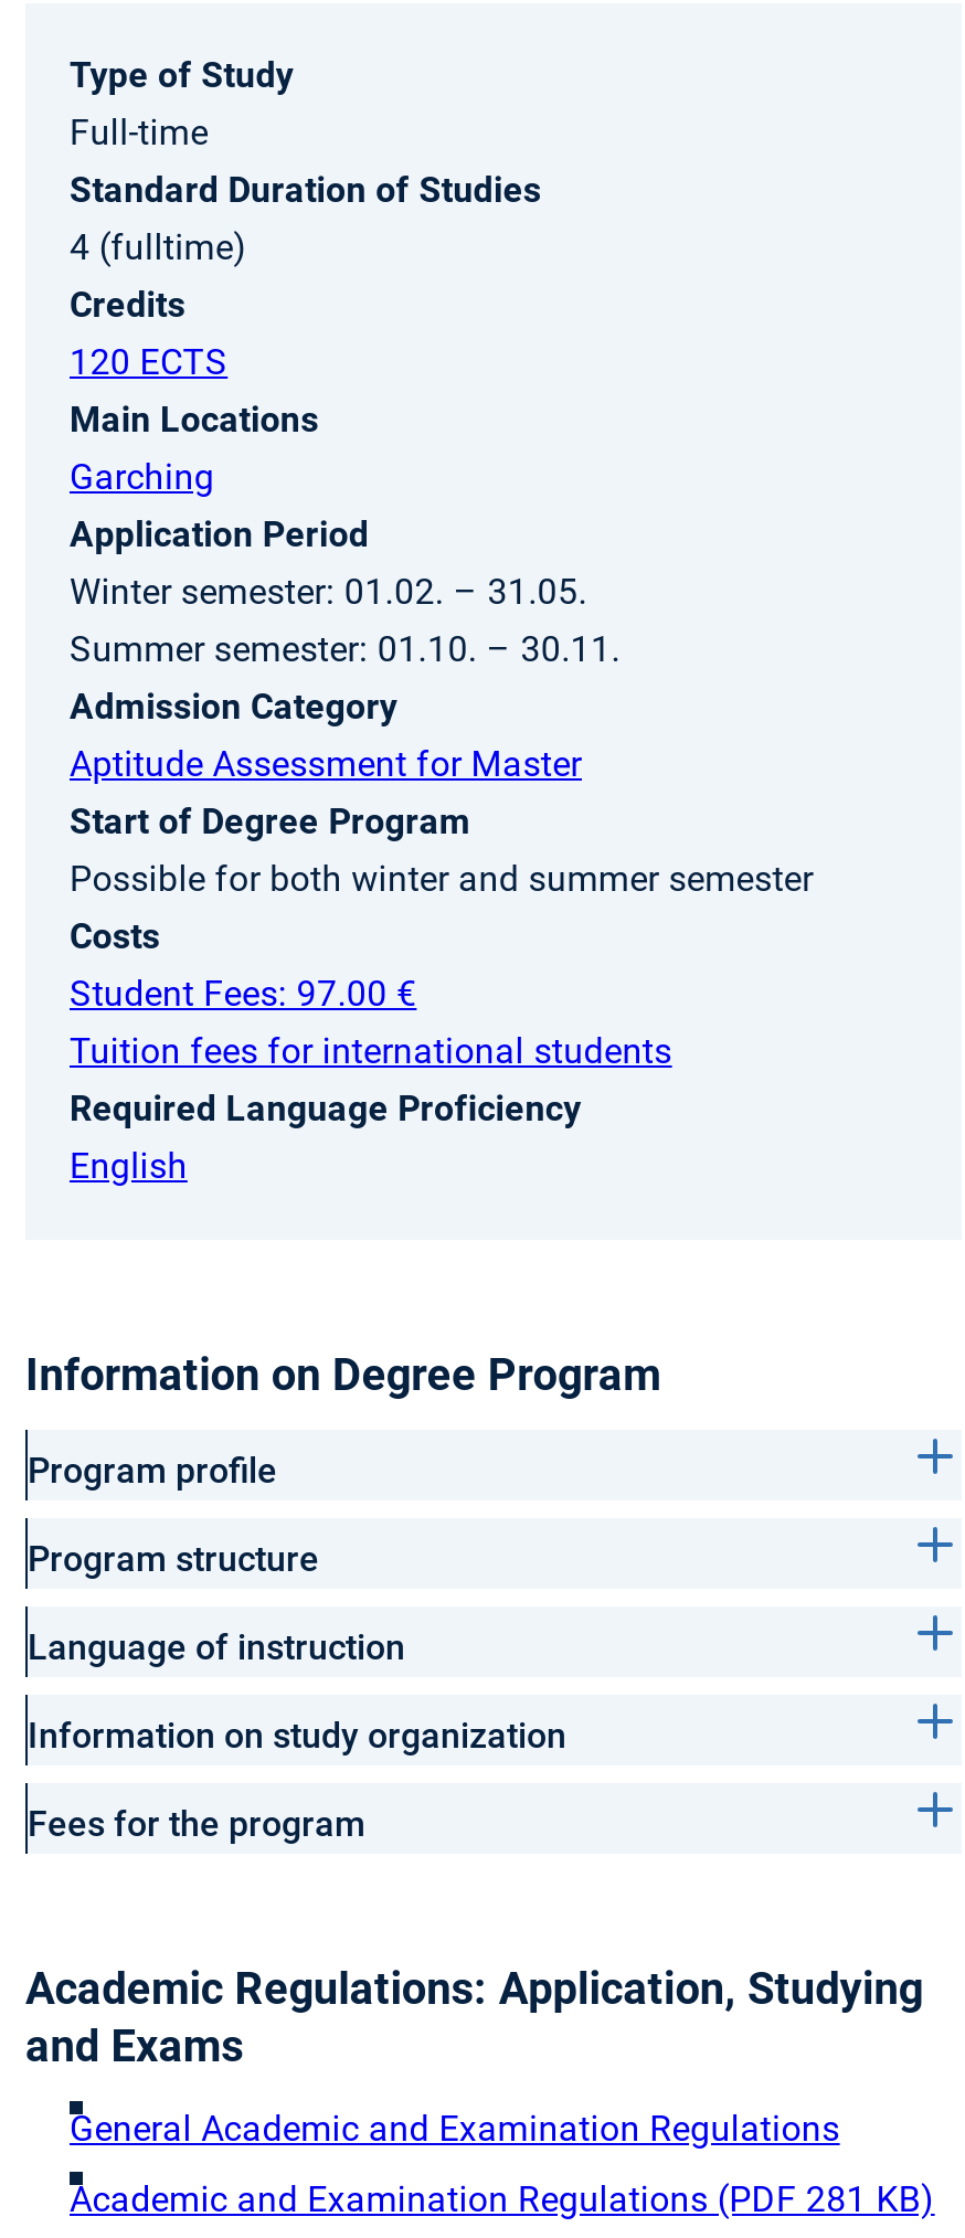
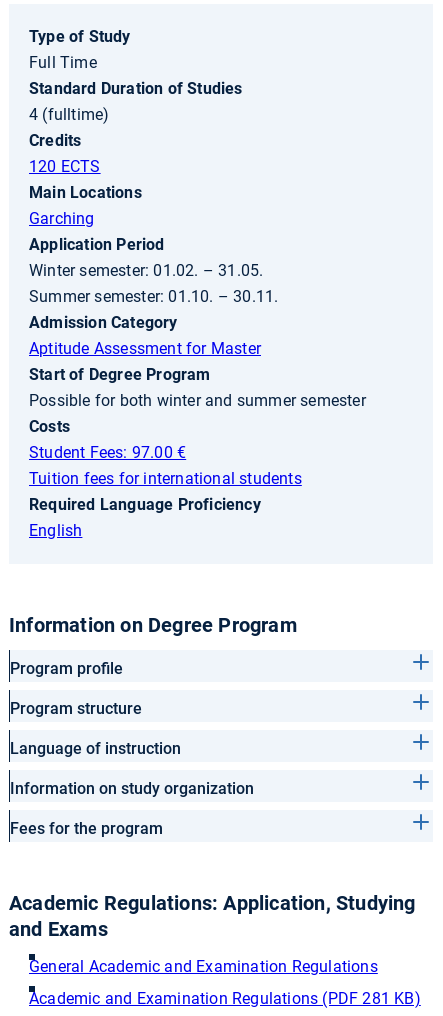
- Full-time
+ Full Time
